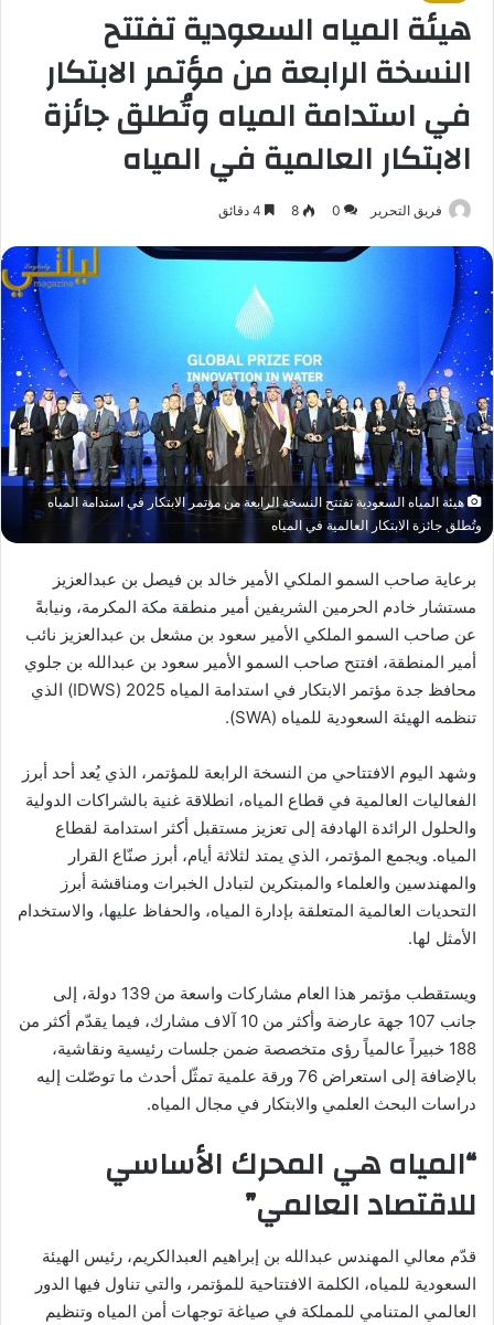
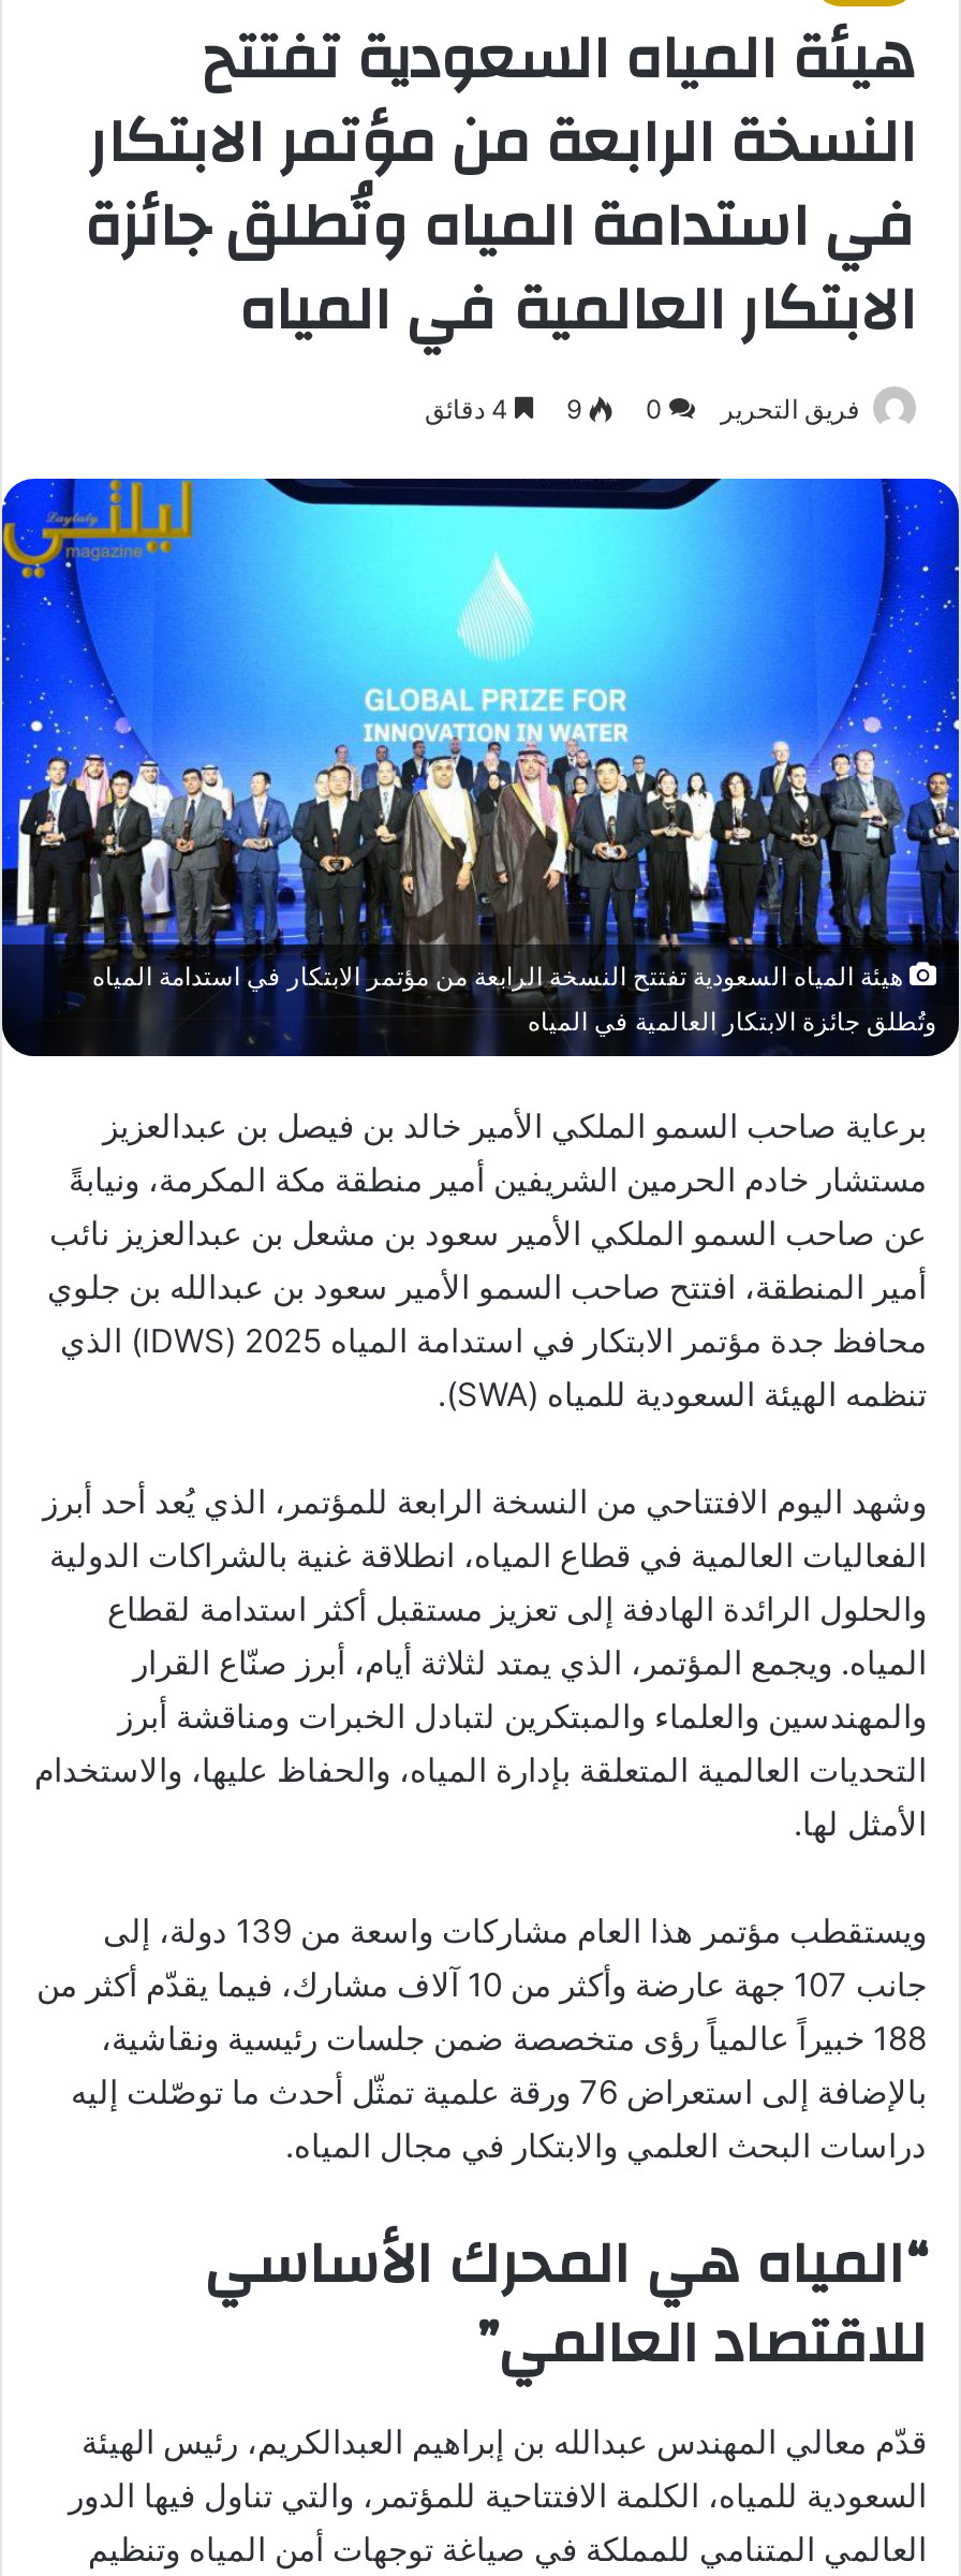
- 8
+ 9
